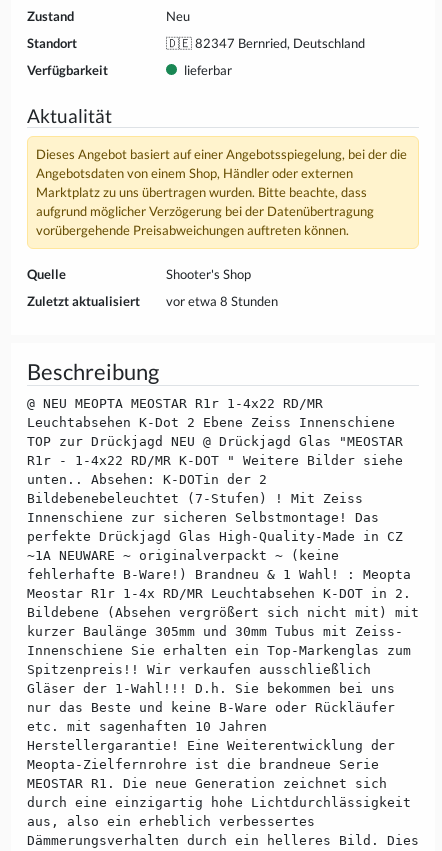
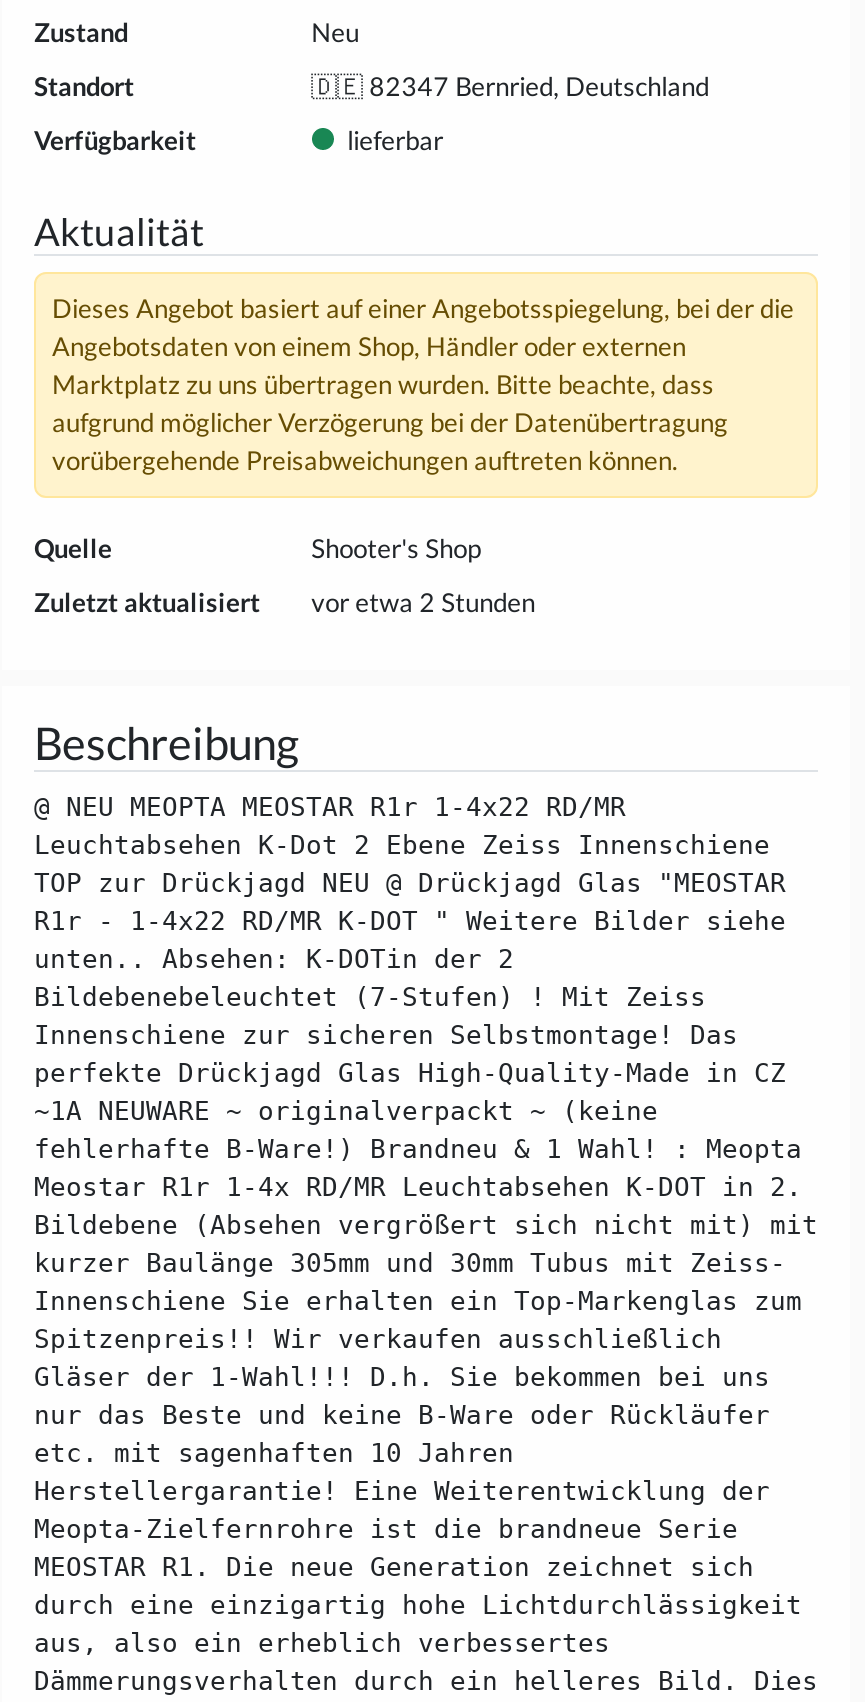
- vor etwa 8 Stunden
+ vor etwa 2 Stunden
